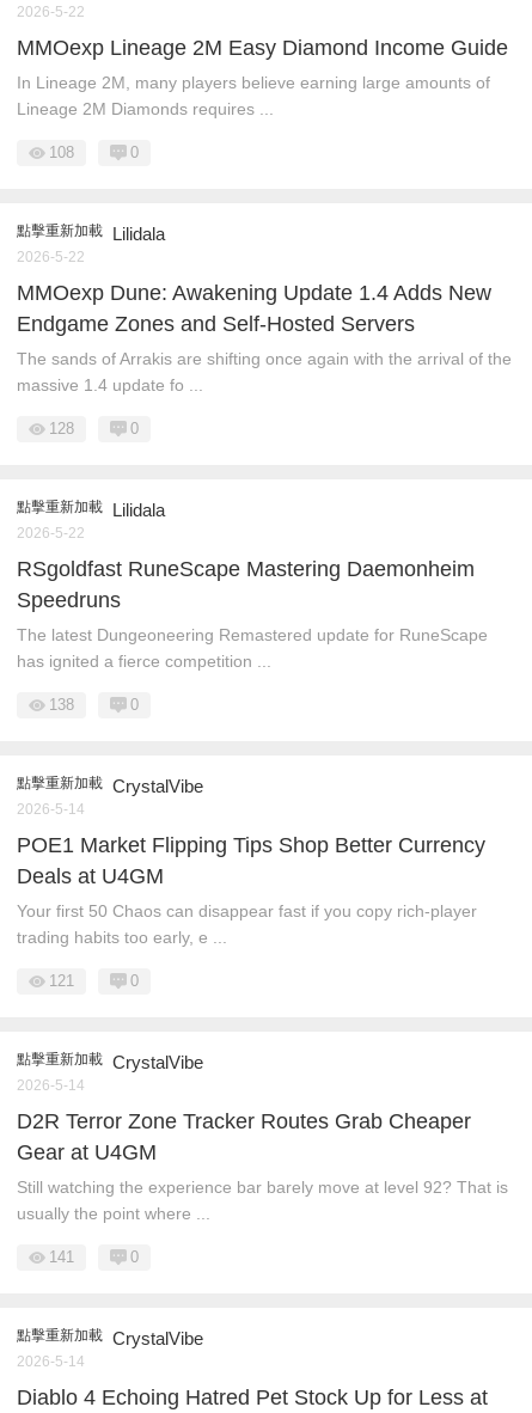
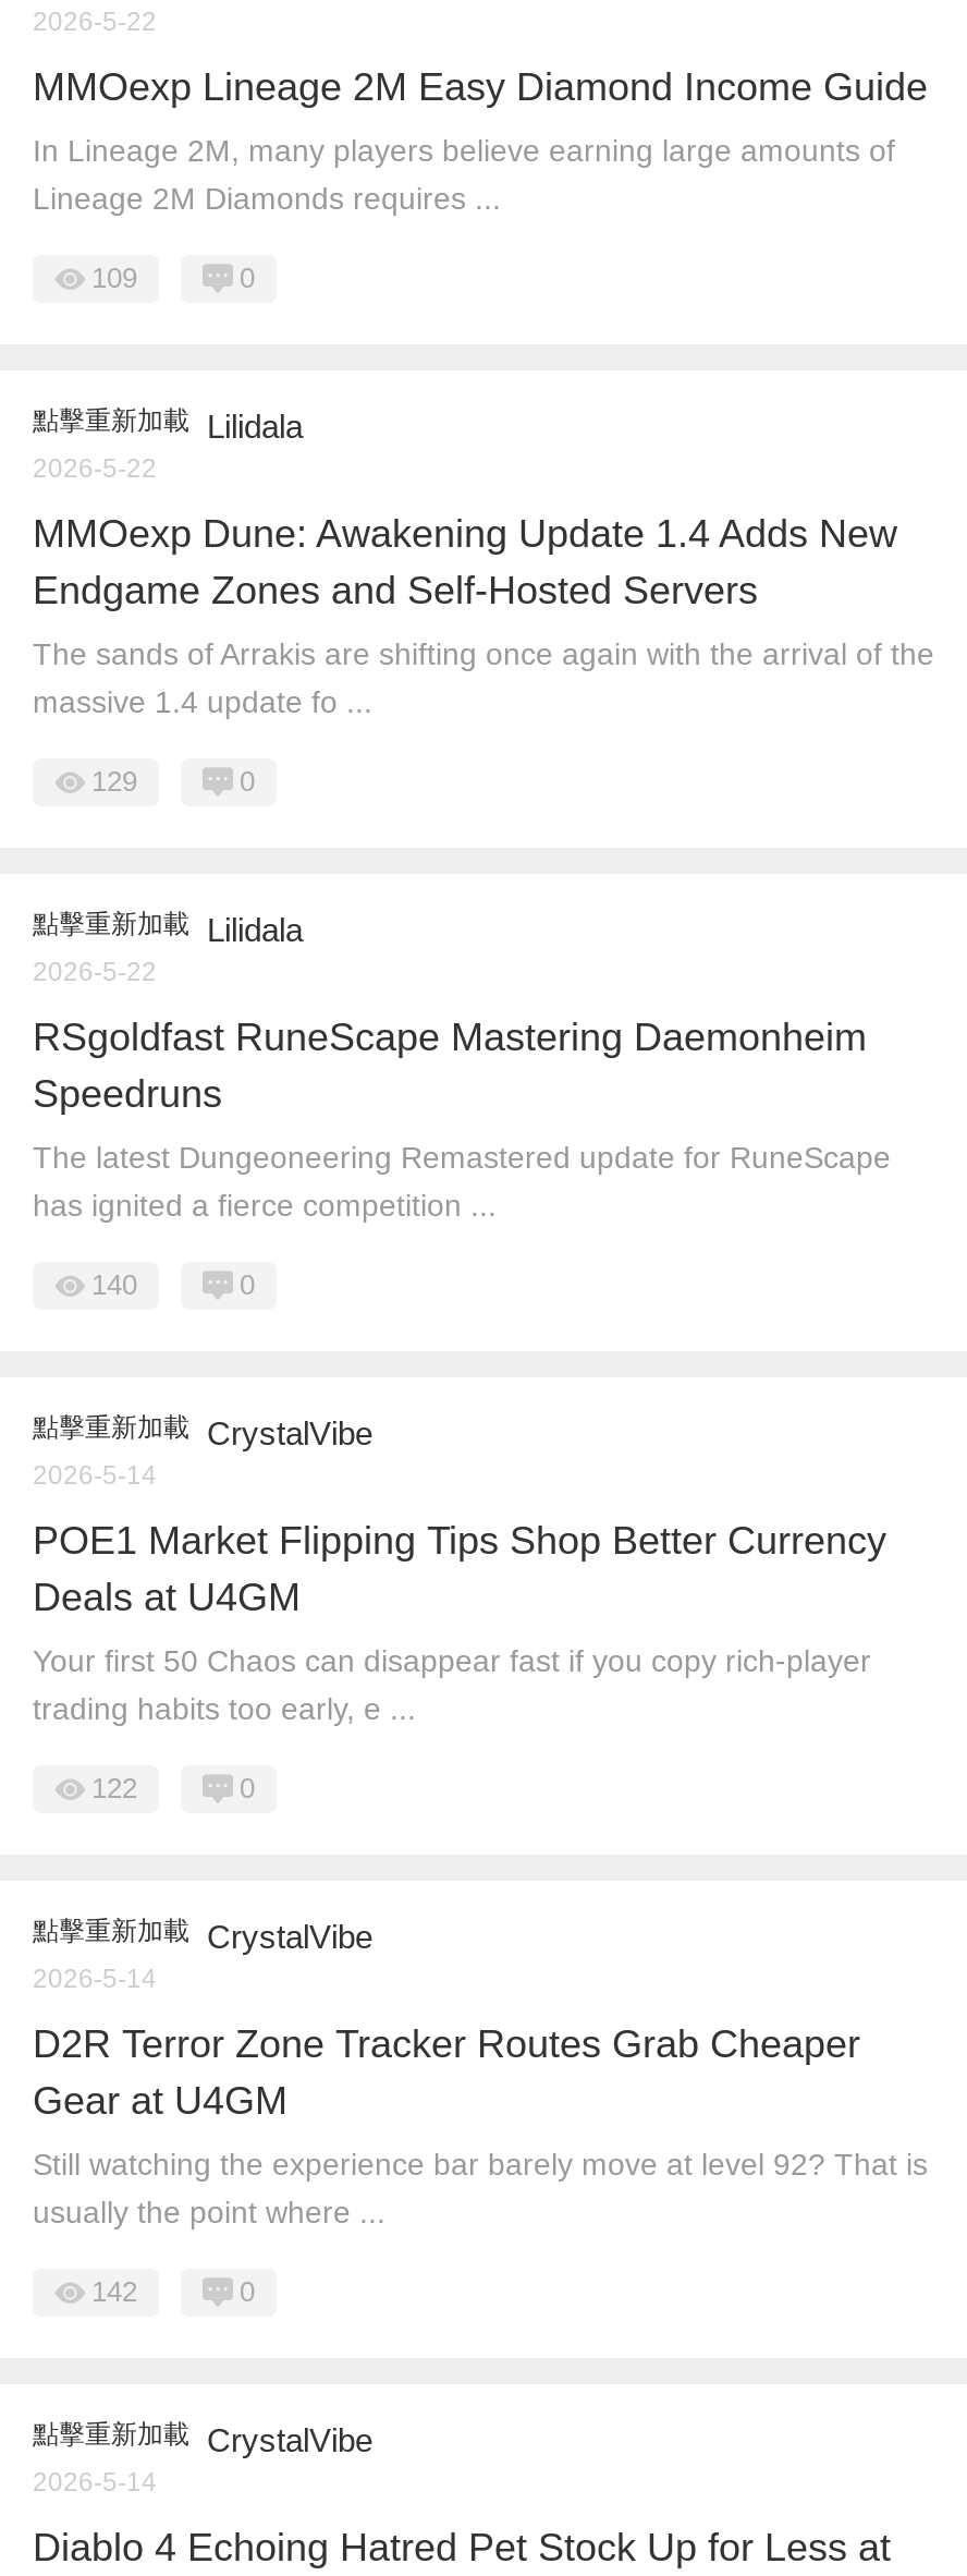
- 108
+ 109

- 128
+ 129

- 138
+ 140

- 121
+ 122

- 141
+ 142
